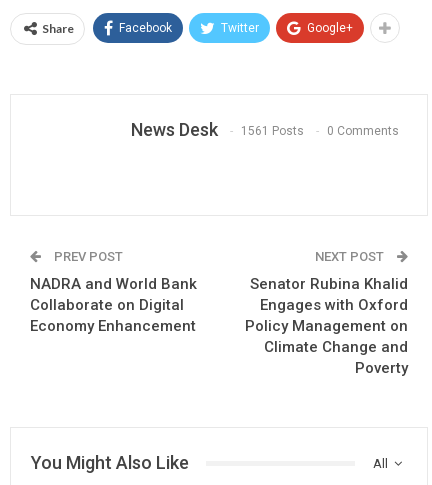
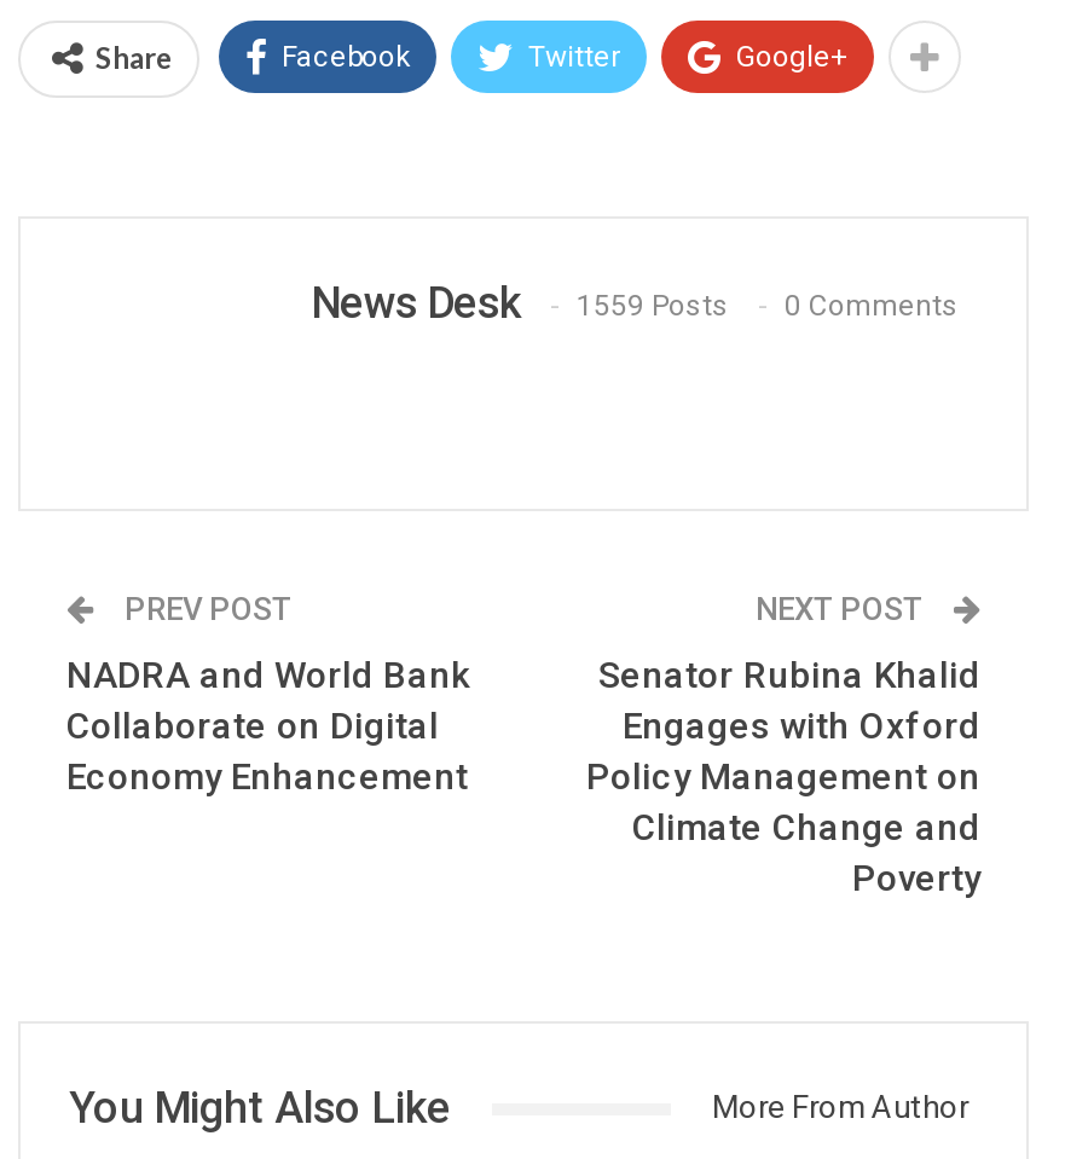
- News Desk 1561 Posts 0 Comments
+ News Desk 1559 Posts 0 Comments

- All

+ More From Author
